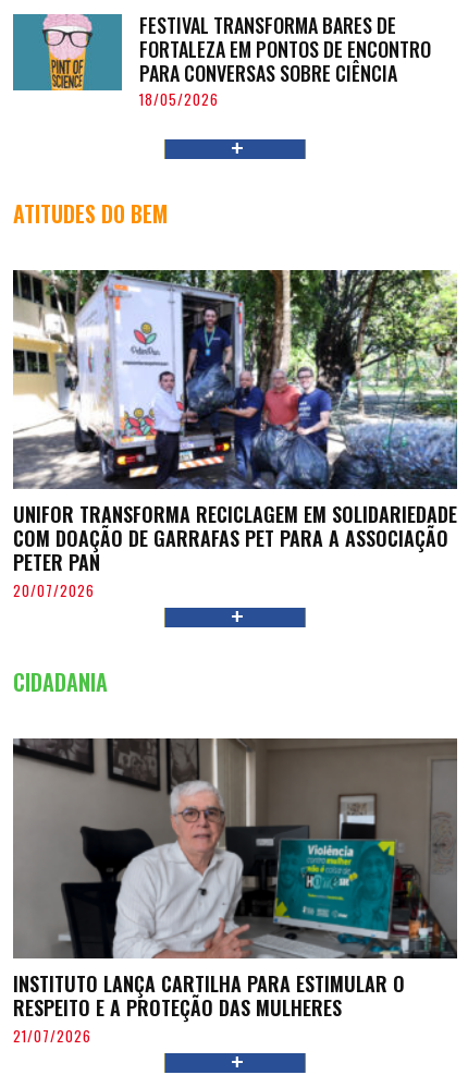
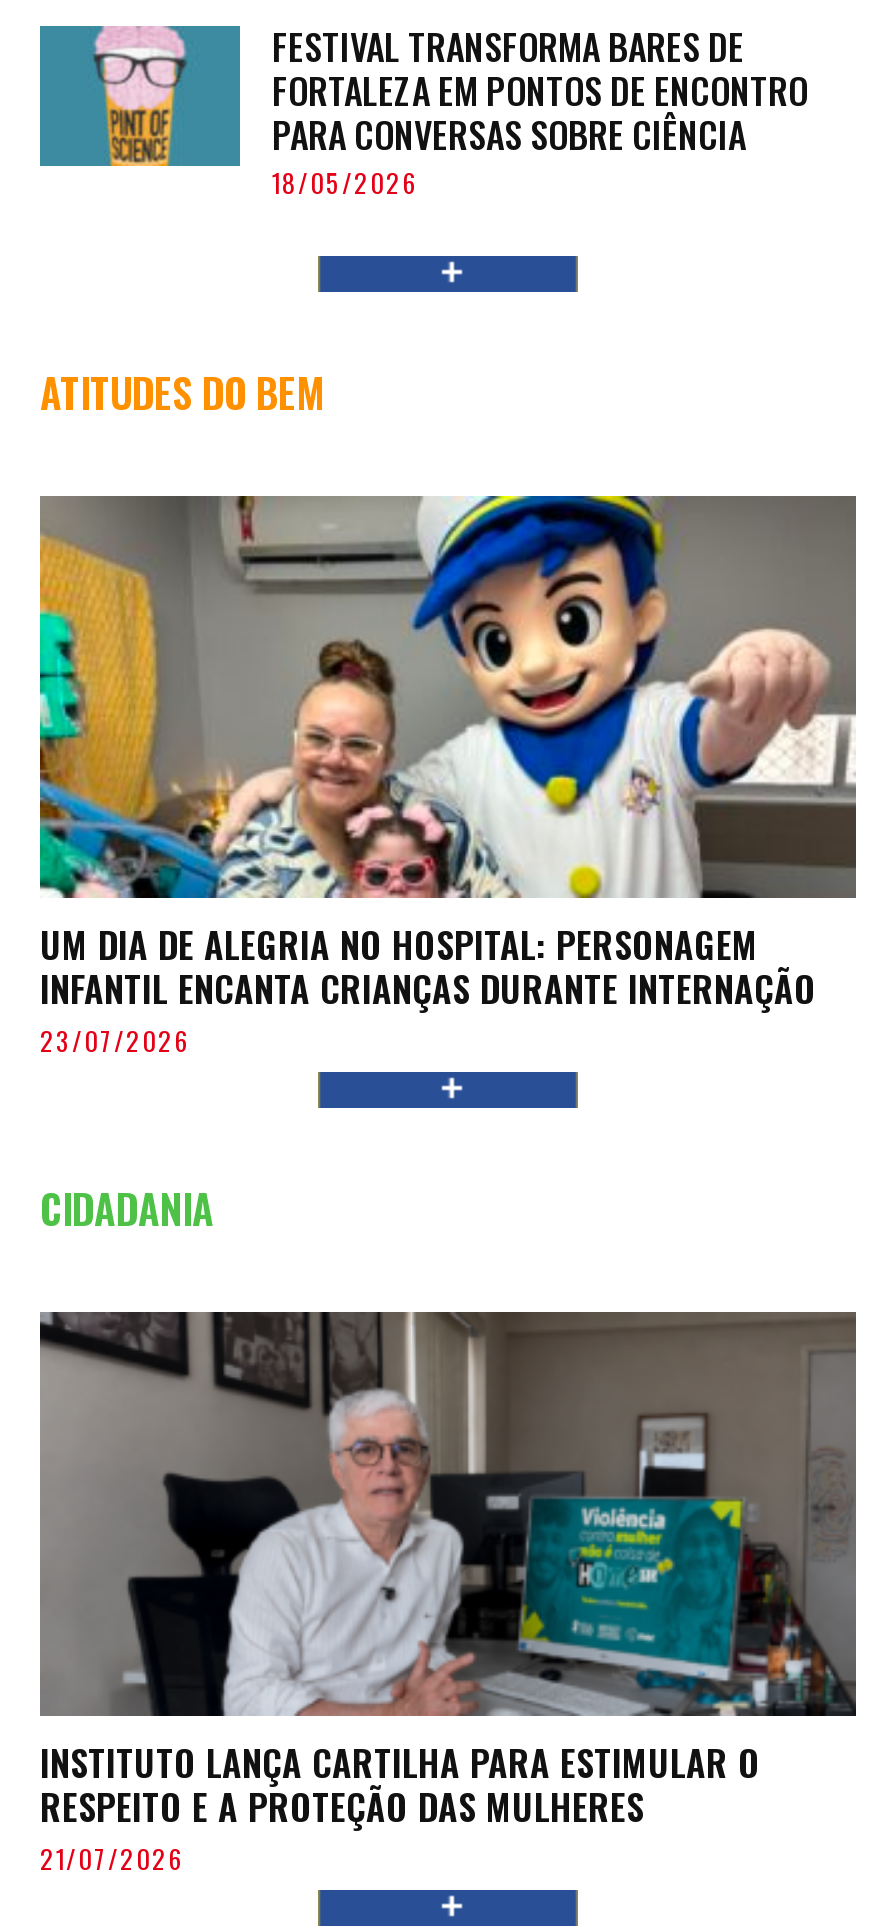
- [image]
- UNIFOR TRANSFORMA RECICLAGEM EM SOLIDARIEDADE
- COM DOAÇÃO DE GARRAFAS PET PARA A ASSOCIAÇÃO
- PETER PAN
- 20/07/2026
+ [image]
+ UM DIA DE ALEGRIA NO HOSPITAL: PERSONAGEM
+ INFANTIL ENCANTA CRIANÇAS DURANTE INTERNAÇÃO
+ 23/07/2026
